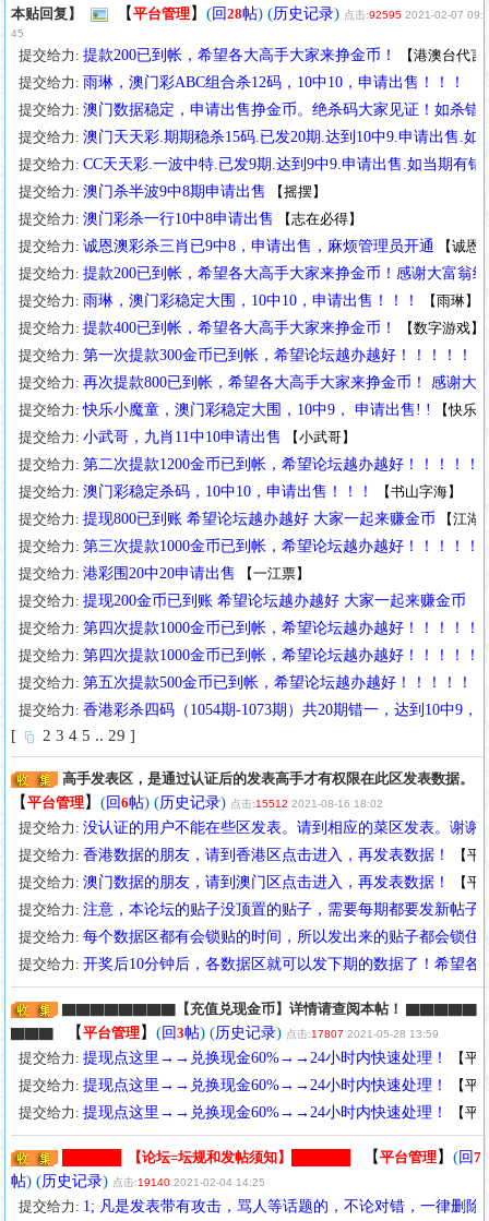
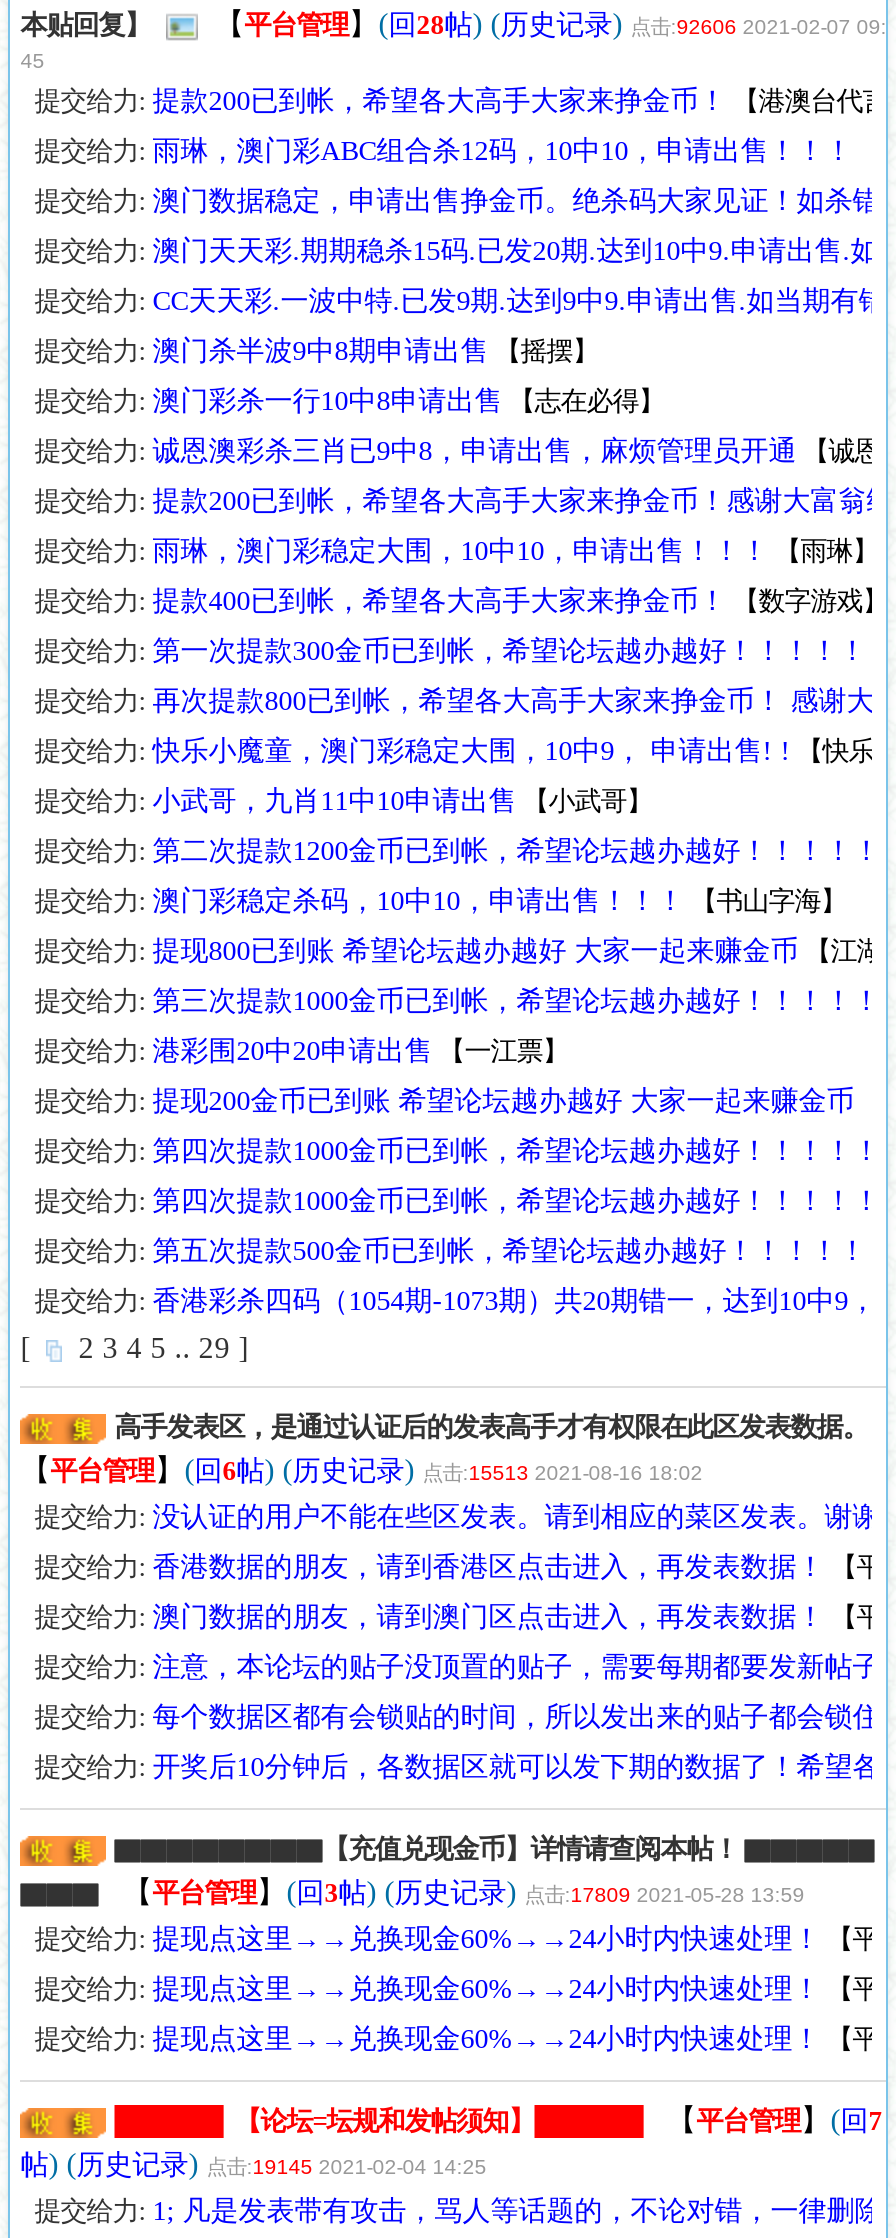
- 【平台管理】(回28帖) (历史记录) 点击:92595 2021-02-07 09:
+ 【平台管理】(回28帖) (历史记录) 点击:92606 2021-02-07 09:

- 【平台管理】(回6帖) (历史记录) 点击:15512 2021-08-16 18:02
+ 【平台管理】(回6帖) (历史记录) 点击:15513 2021-08-16 18:02

- 【平台管理】(回3帖) (历史记录) 点击:17807 2021-05-28 13:59
+ 【平台管理】(回3帖) (历史记录) 点击:17809 2021-05-28 13:59

- 帖) (历史记录) 点击:19140 2021-02-04 14:25
+ 帖) (历史记录) 点击:19145 2021-02-04 14:25
